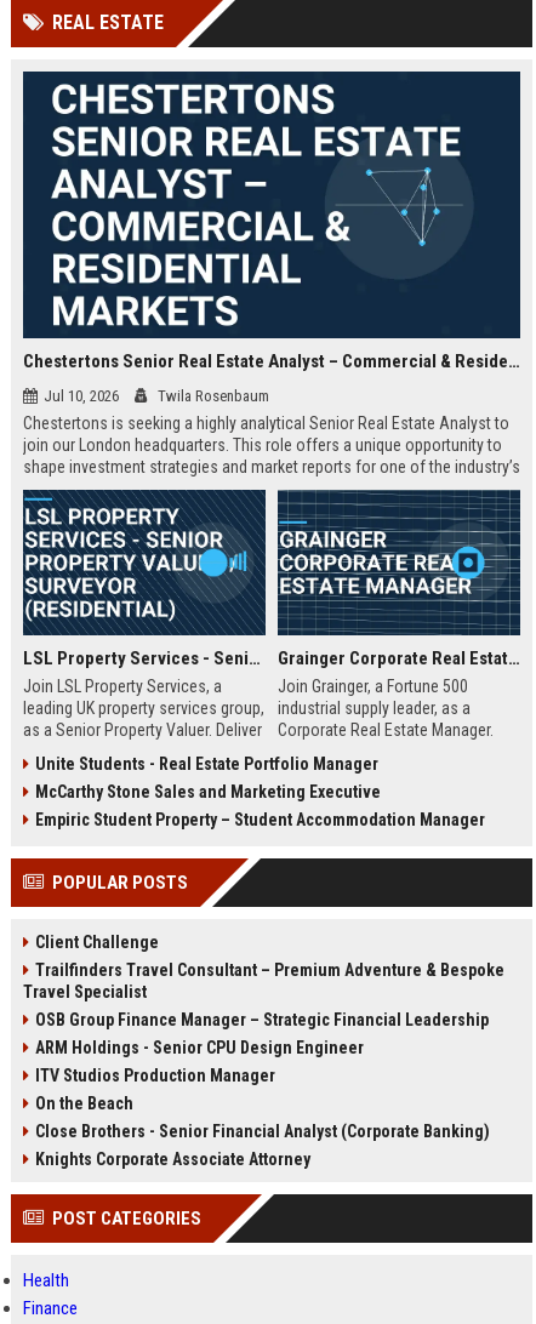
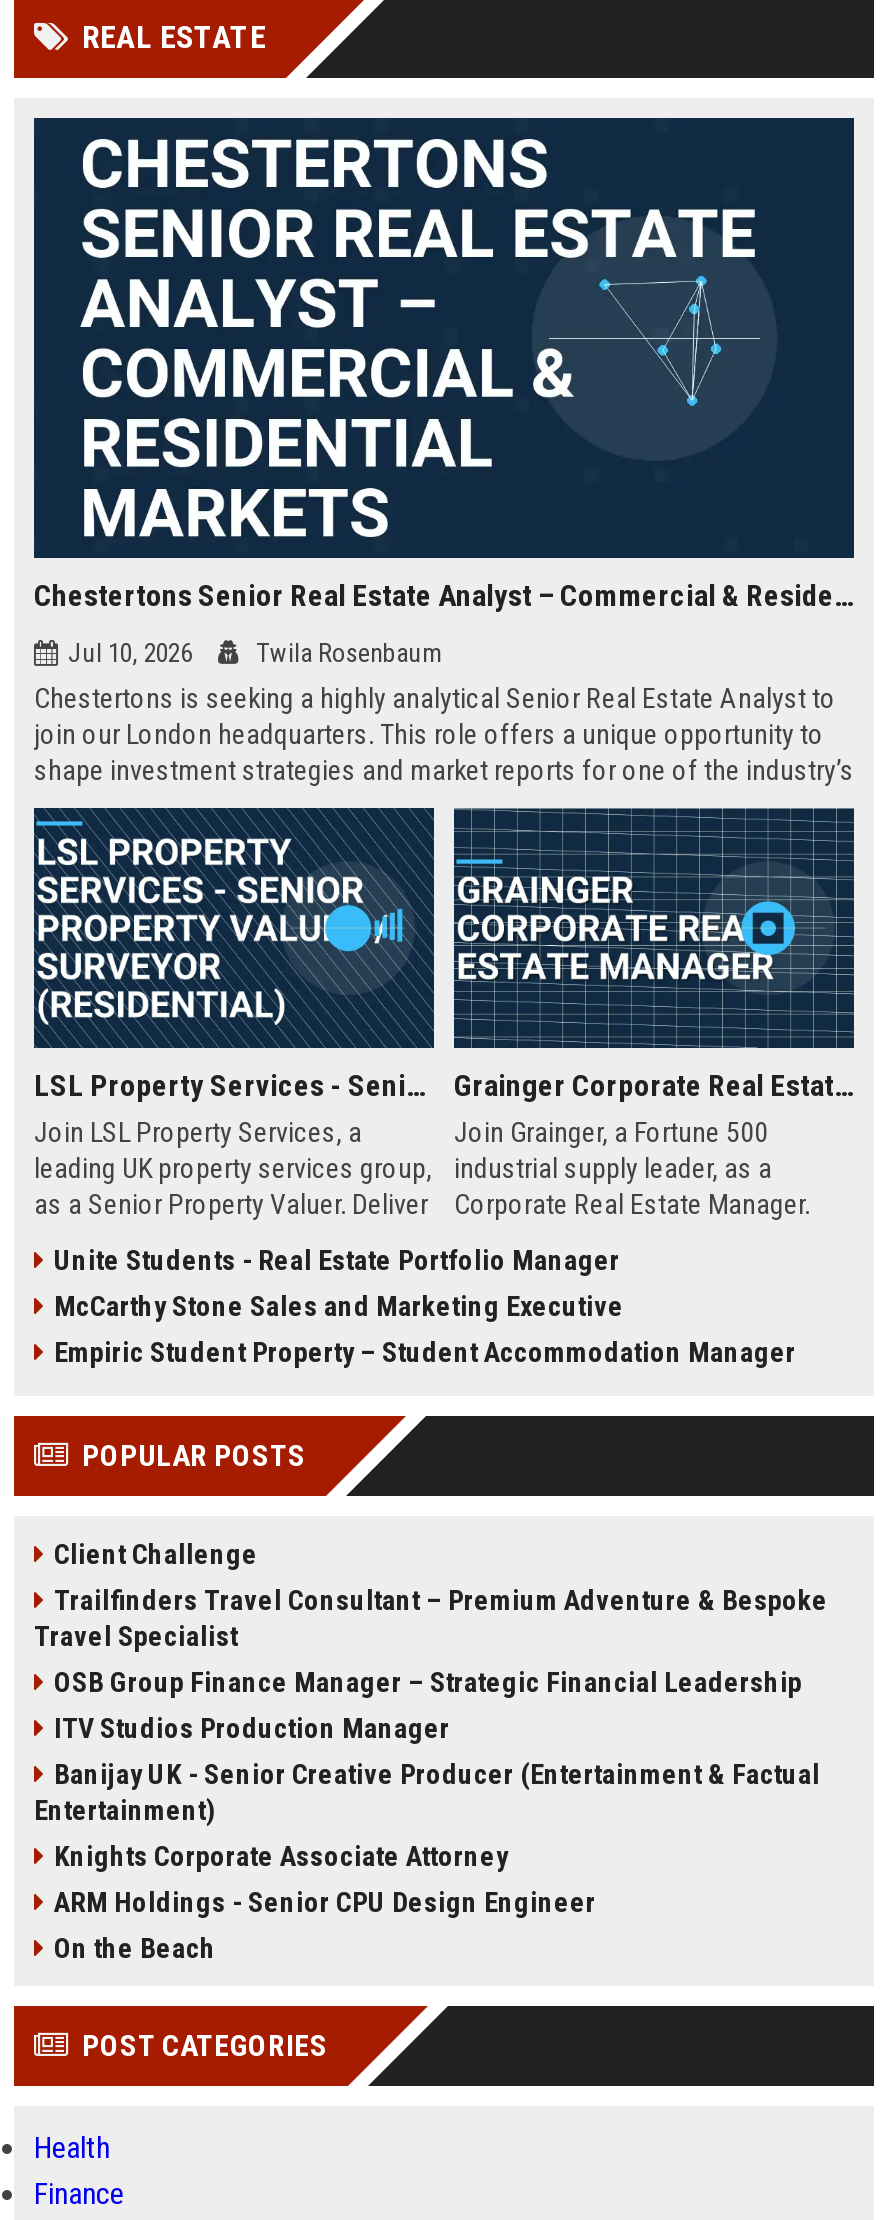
+ Banijay UK - Senior Creative Producer (Entertainment & Factual
+ Entertainment)

moved down: ARM Holdings - Senior CPU Design Engineer

moved up: ITV Studios Production Manager

moved down: On the Beach

- Close Brothers - Senior Financial Analyst (Corporate Banking)

moved up: Knights Corporate Associate Attorney
